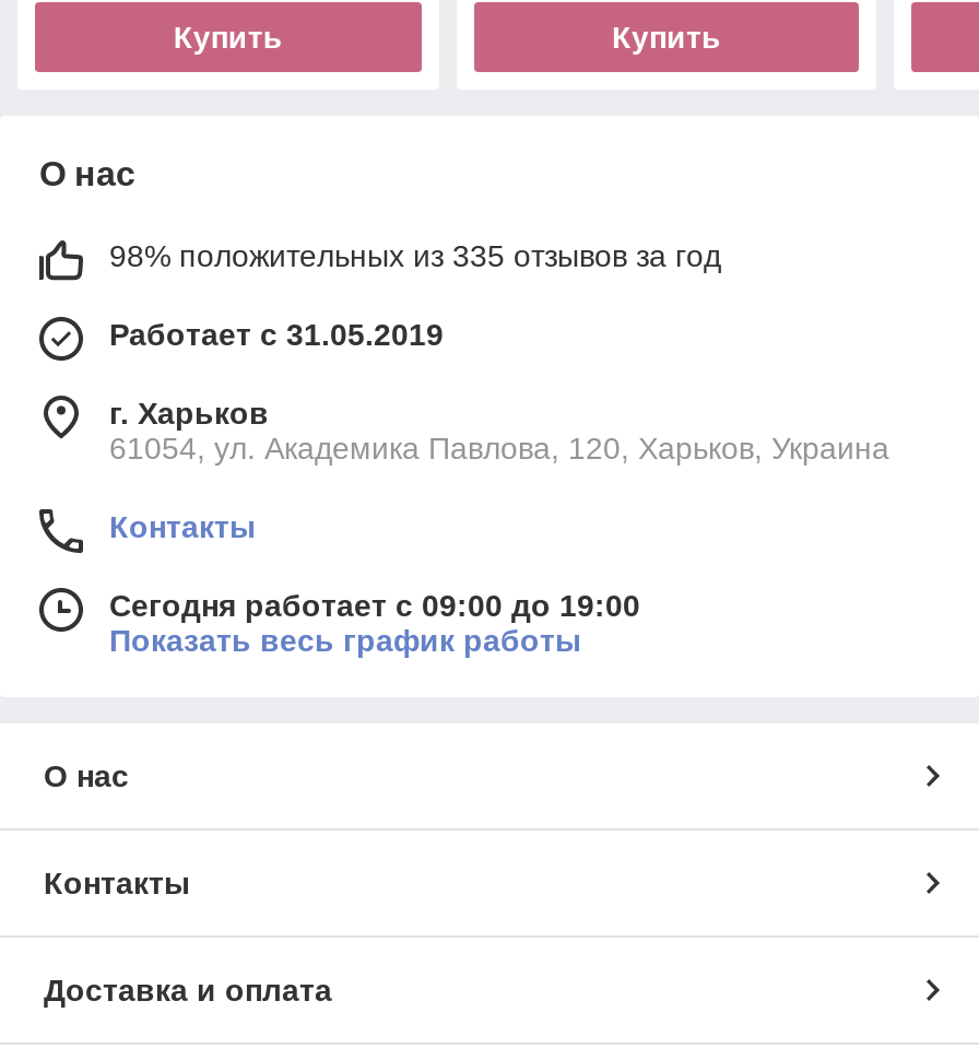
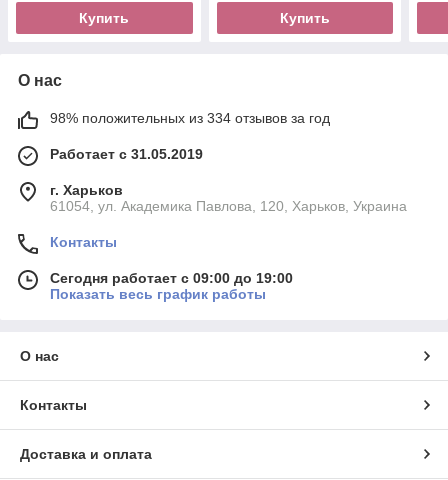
- 98% положительных из 335 отзывов за год
+ 98% положительных из 334 отзывов за год
